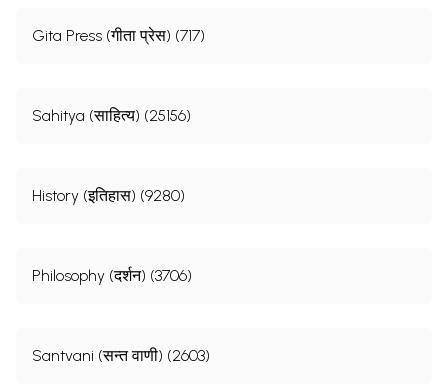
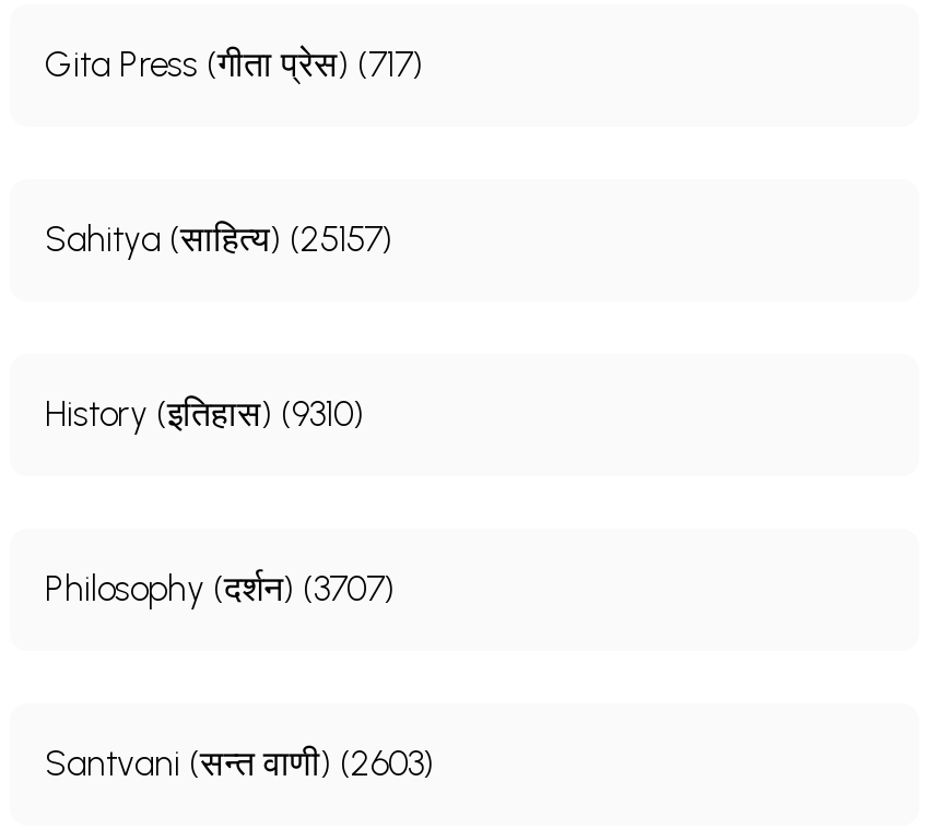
- Sahitya (साहित्य) (25156)
+ Sahitya (साहित्य) (25157)

- History (इतिहास) (9280)
+ History (इतिहास) (9310)

- Philosophy (दर्शन) (3706)
+ Philosophy (दर्शन) (3707)
